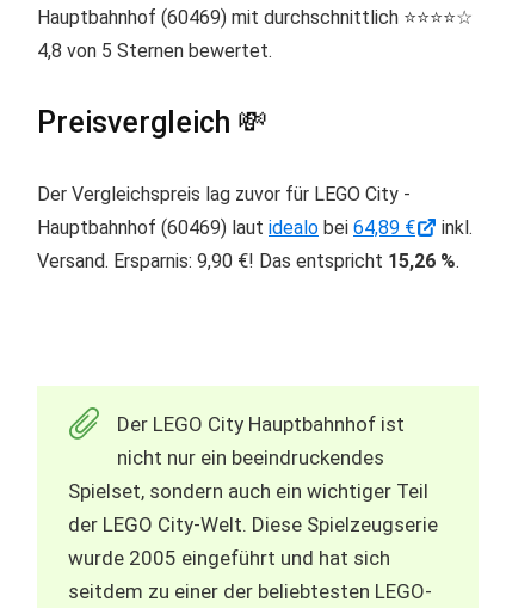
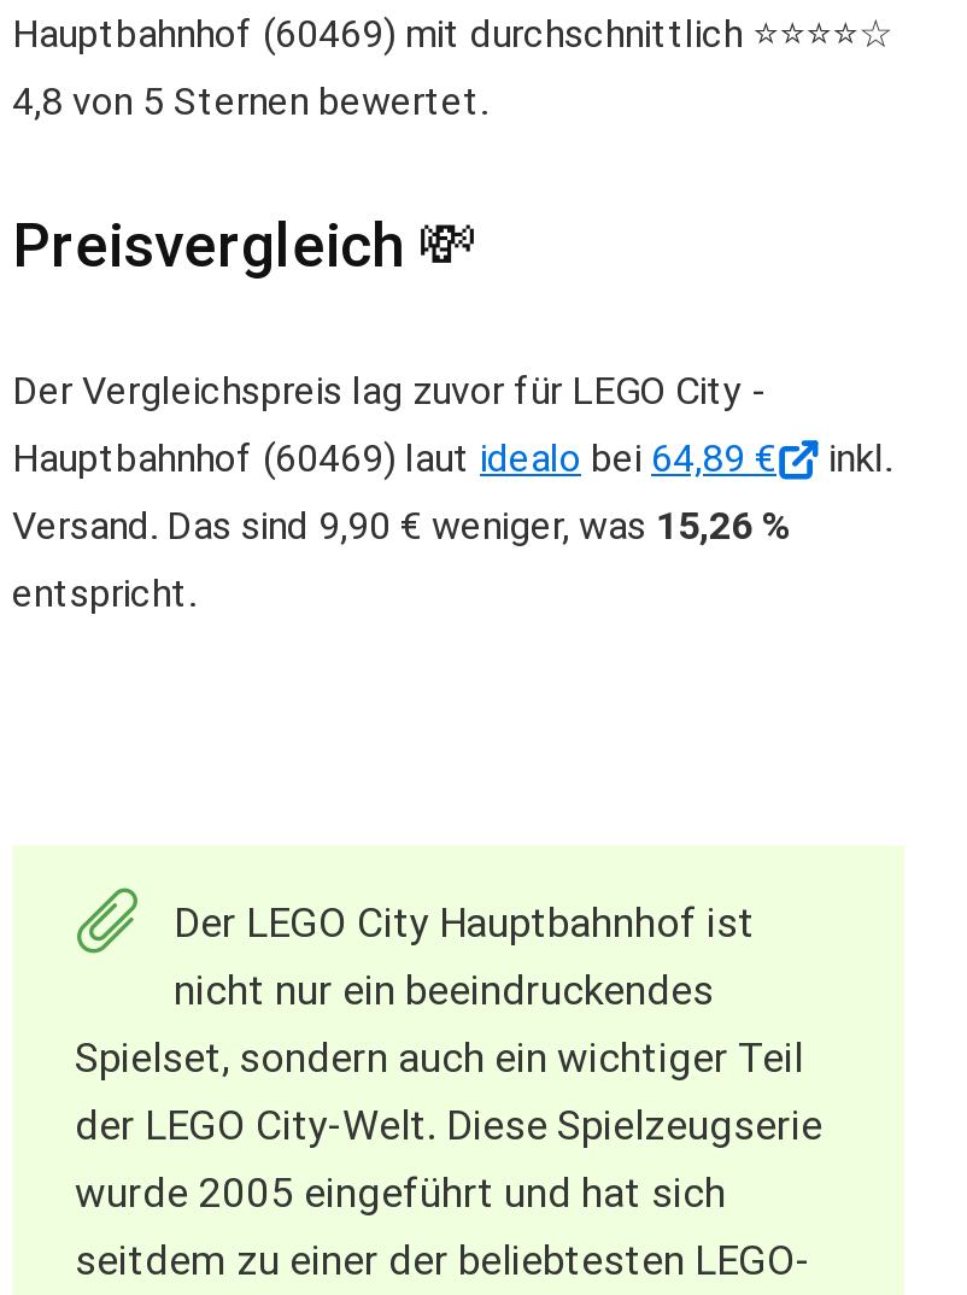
- Versand. Ersparnis: 9,90 €! Das entspricht 15,26 %.
+ Versand. Das sind 9,90 € weniger, was 15,26 %
+ entspricht.
